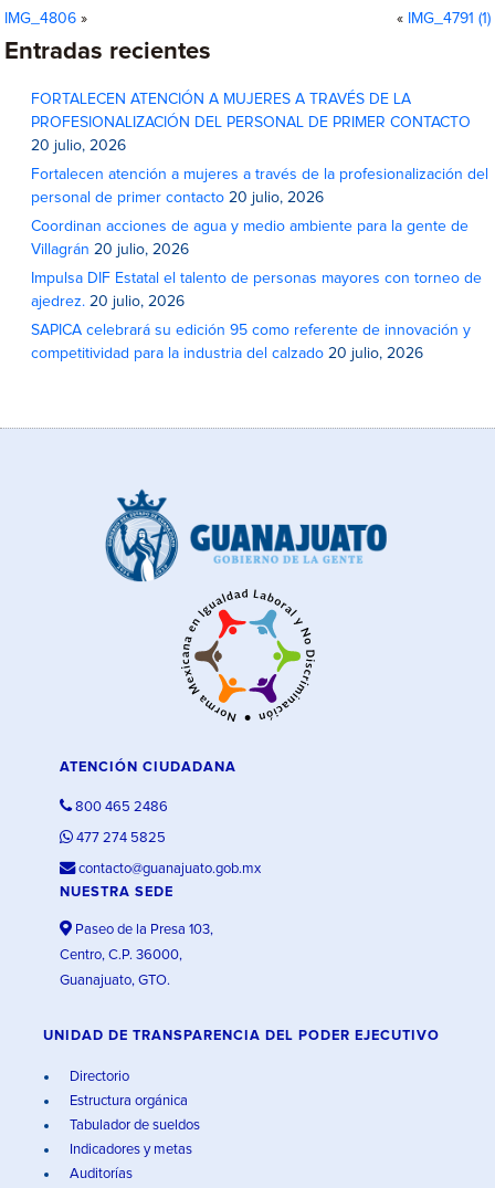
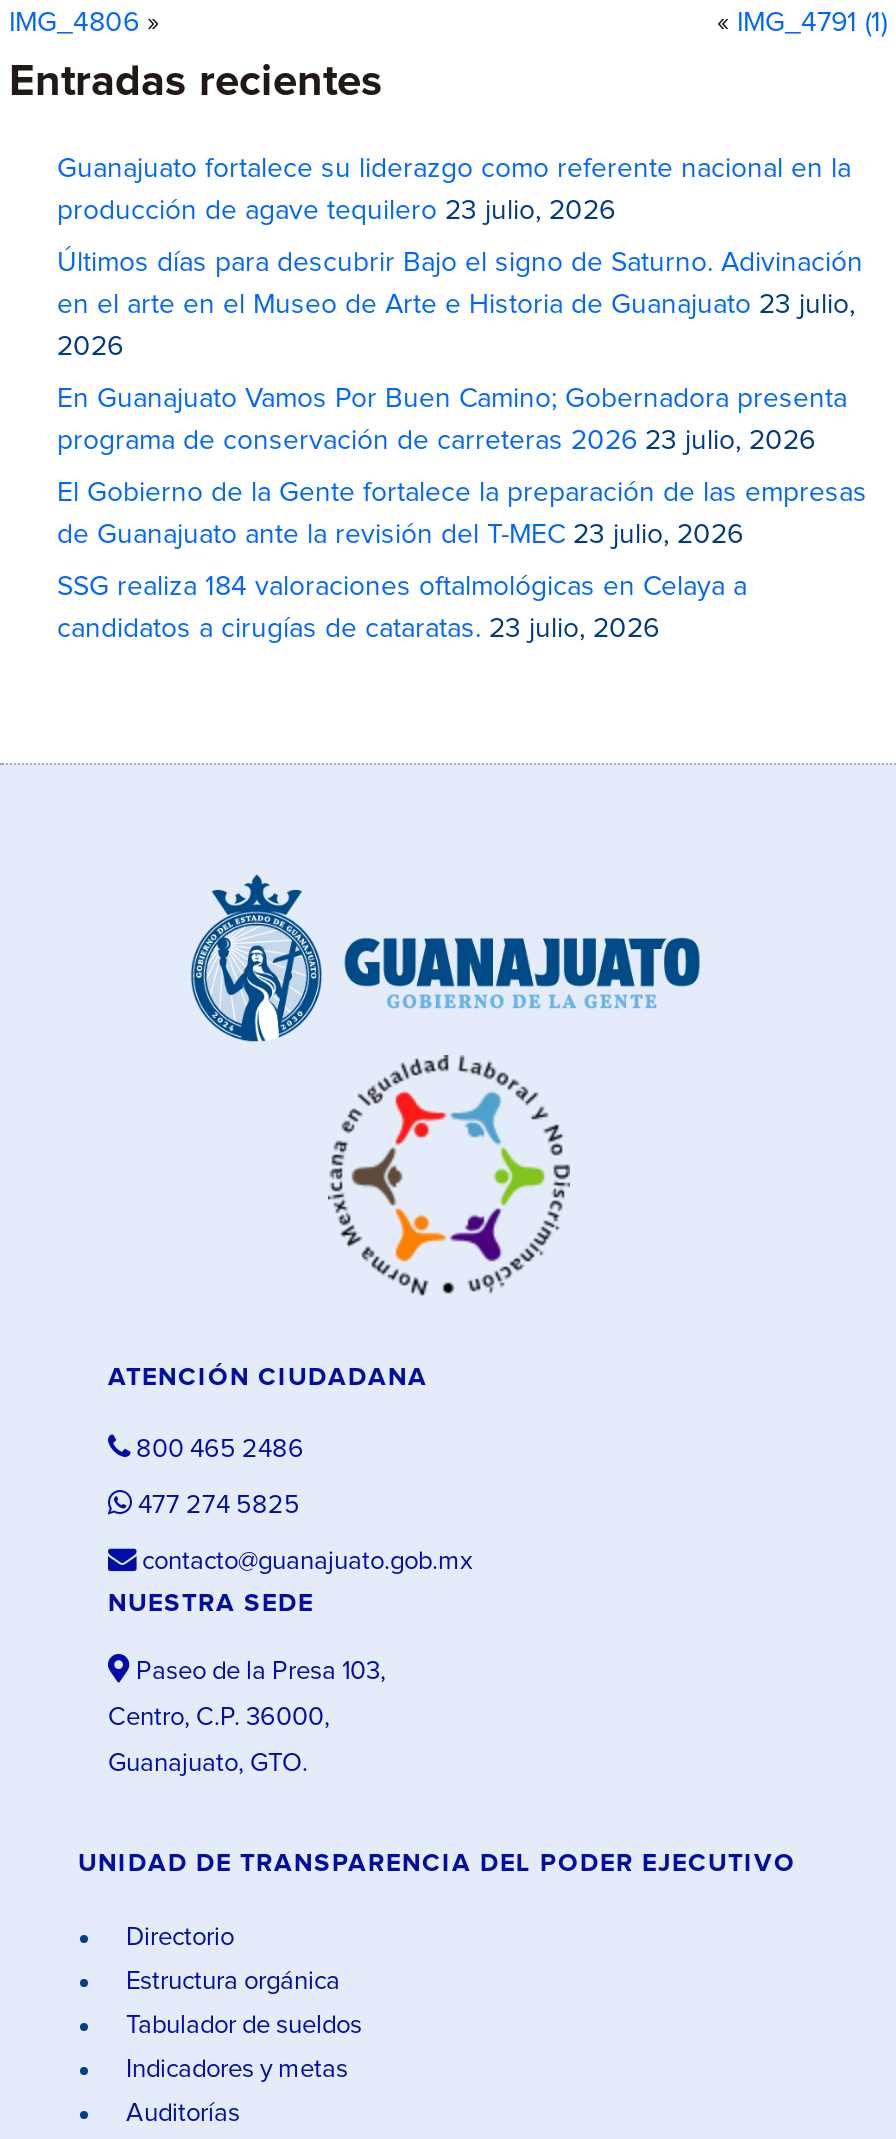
- FORTALECEN ATENCIÓN A MUJERES A TRAVÉS DE LA
+ Guanajuato fortalece su liderazgo como referente nacional en la

- PROFESIONALIZACIÓN DEL PERSONAL DE PRIMER CONTACTO
+ producción de agave tequilero 23 julio, 2026

- 20 julio, 2026
+ Últimos días para descubrir Bajo el signo de Saturno. Adivinación

- Fortalecen atención a mujeres a través de la profesionalización del
+ en el arte en el Museo de Arte e Historia de Guanajuato 23 julio,

- personal de primer contacto 20 julio, 2026
+ 2026

- Coordinan acciones de agua y medio ambiente para la gente de
+ En Guanajuato Vamos Por Buen Camino; Gobernadora presenta

- Villagrán 20 julio, 2026
+ programa de conservación de carreteras 2026 23 julio, 2026

- Impulsa DIF Estatal el talento de personas mayores con torneo de
+ El Gobierno de la Gente fortalece la preparación de las empresas

- ajedrez. 20 julio, 2026
+ de Guanajuato ante la revisión del T-MEC 23 julio, 2026

- SAPICA celebrará su edición 95 como referente de innovación y
+ SSG realiza 184 valoraciones oftalmológicas en Celaya a

- competitividad para la industria del calzado 20 julio, 2026
+ candidatos a cirugías de cataratas. 23 julio, 2026
